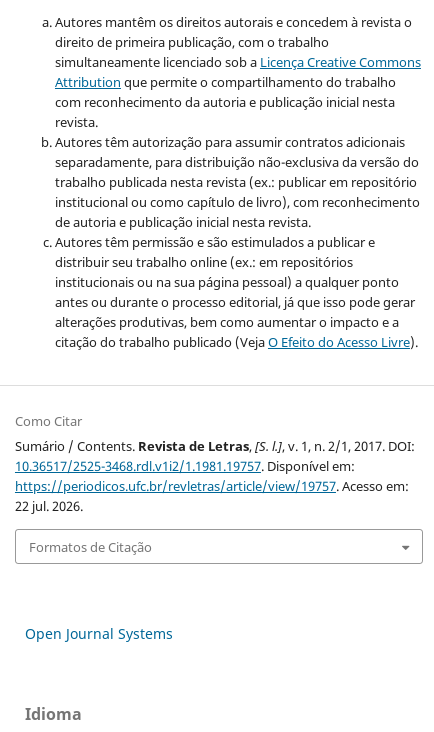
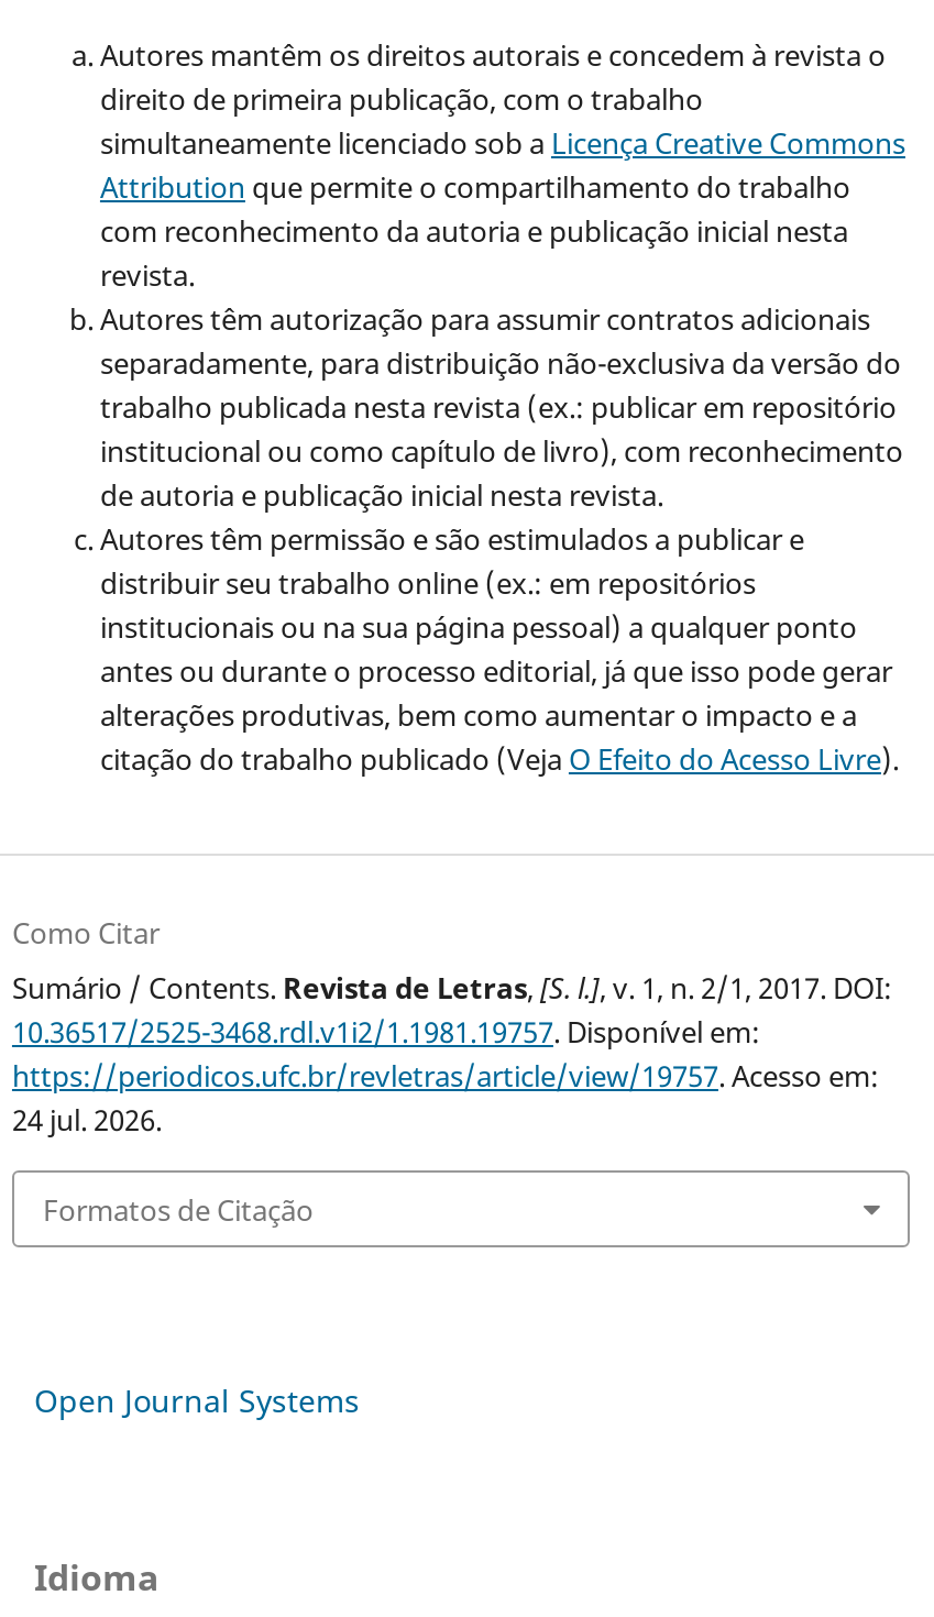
- 22 jul. 2026.
+ 24 jul. 2026.
